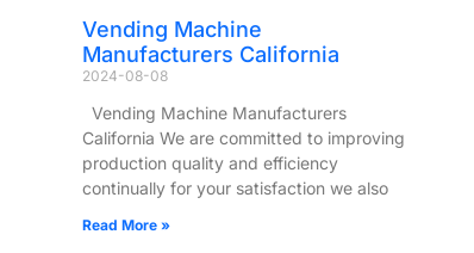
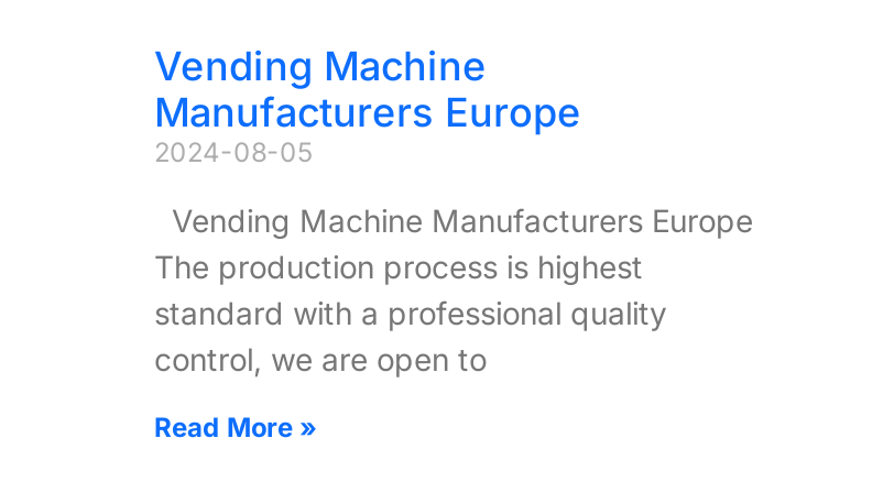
- Manufacturers California
- 2024-08-08
+ Manufacturers Europe
+ 2024-08-05

- Vending Machine Manufacturers
- California We are committed to improving
- production quality and efficiency
- continually for your satisfaction we also
+ Vending Machine Manufacturers Europe
+ The production process is highest
+ standard with a professional quality
+ control, we are open to
